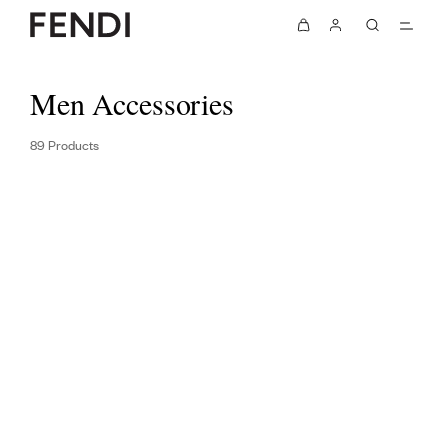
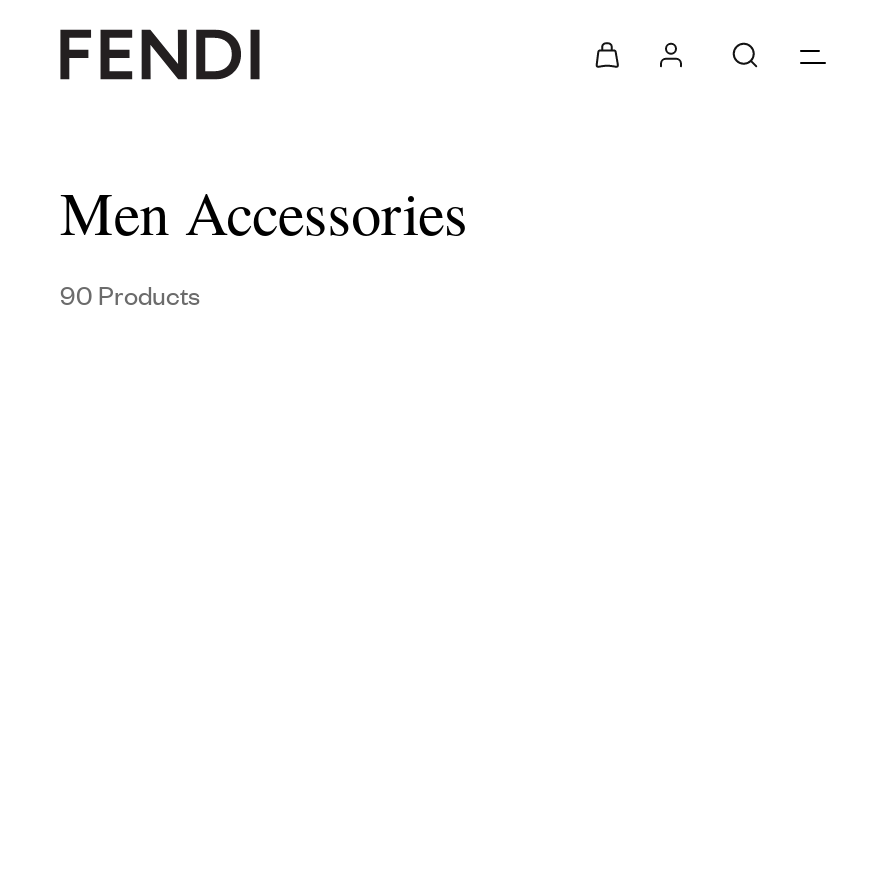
- 89 Products
+ 90 Products
